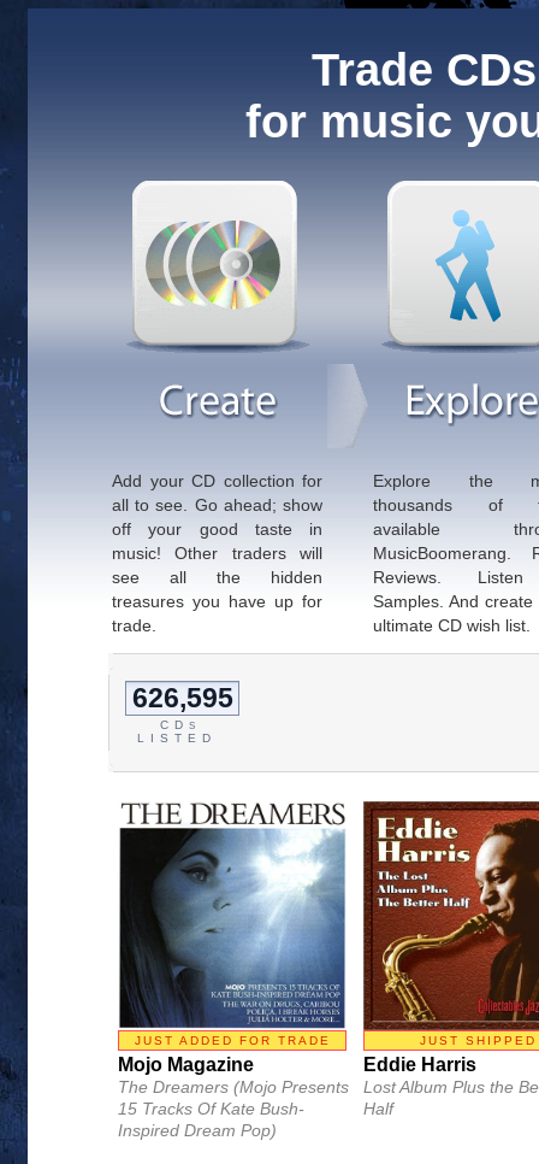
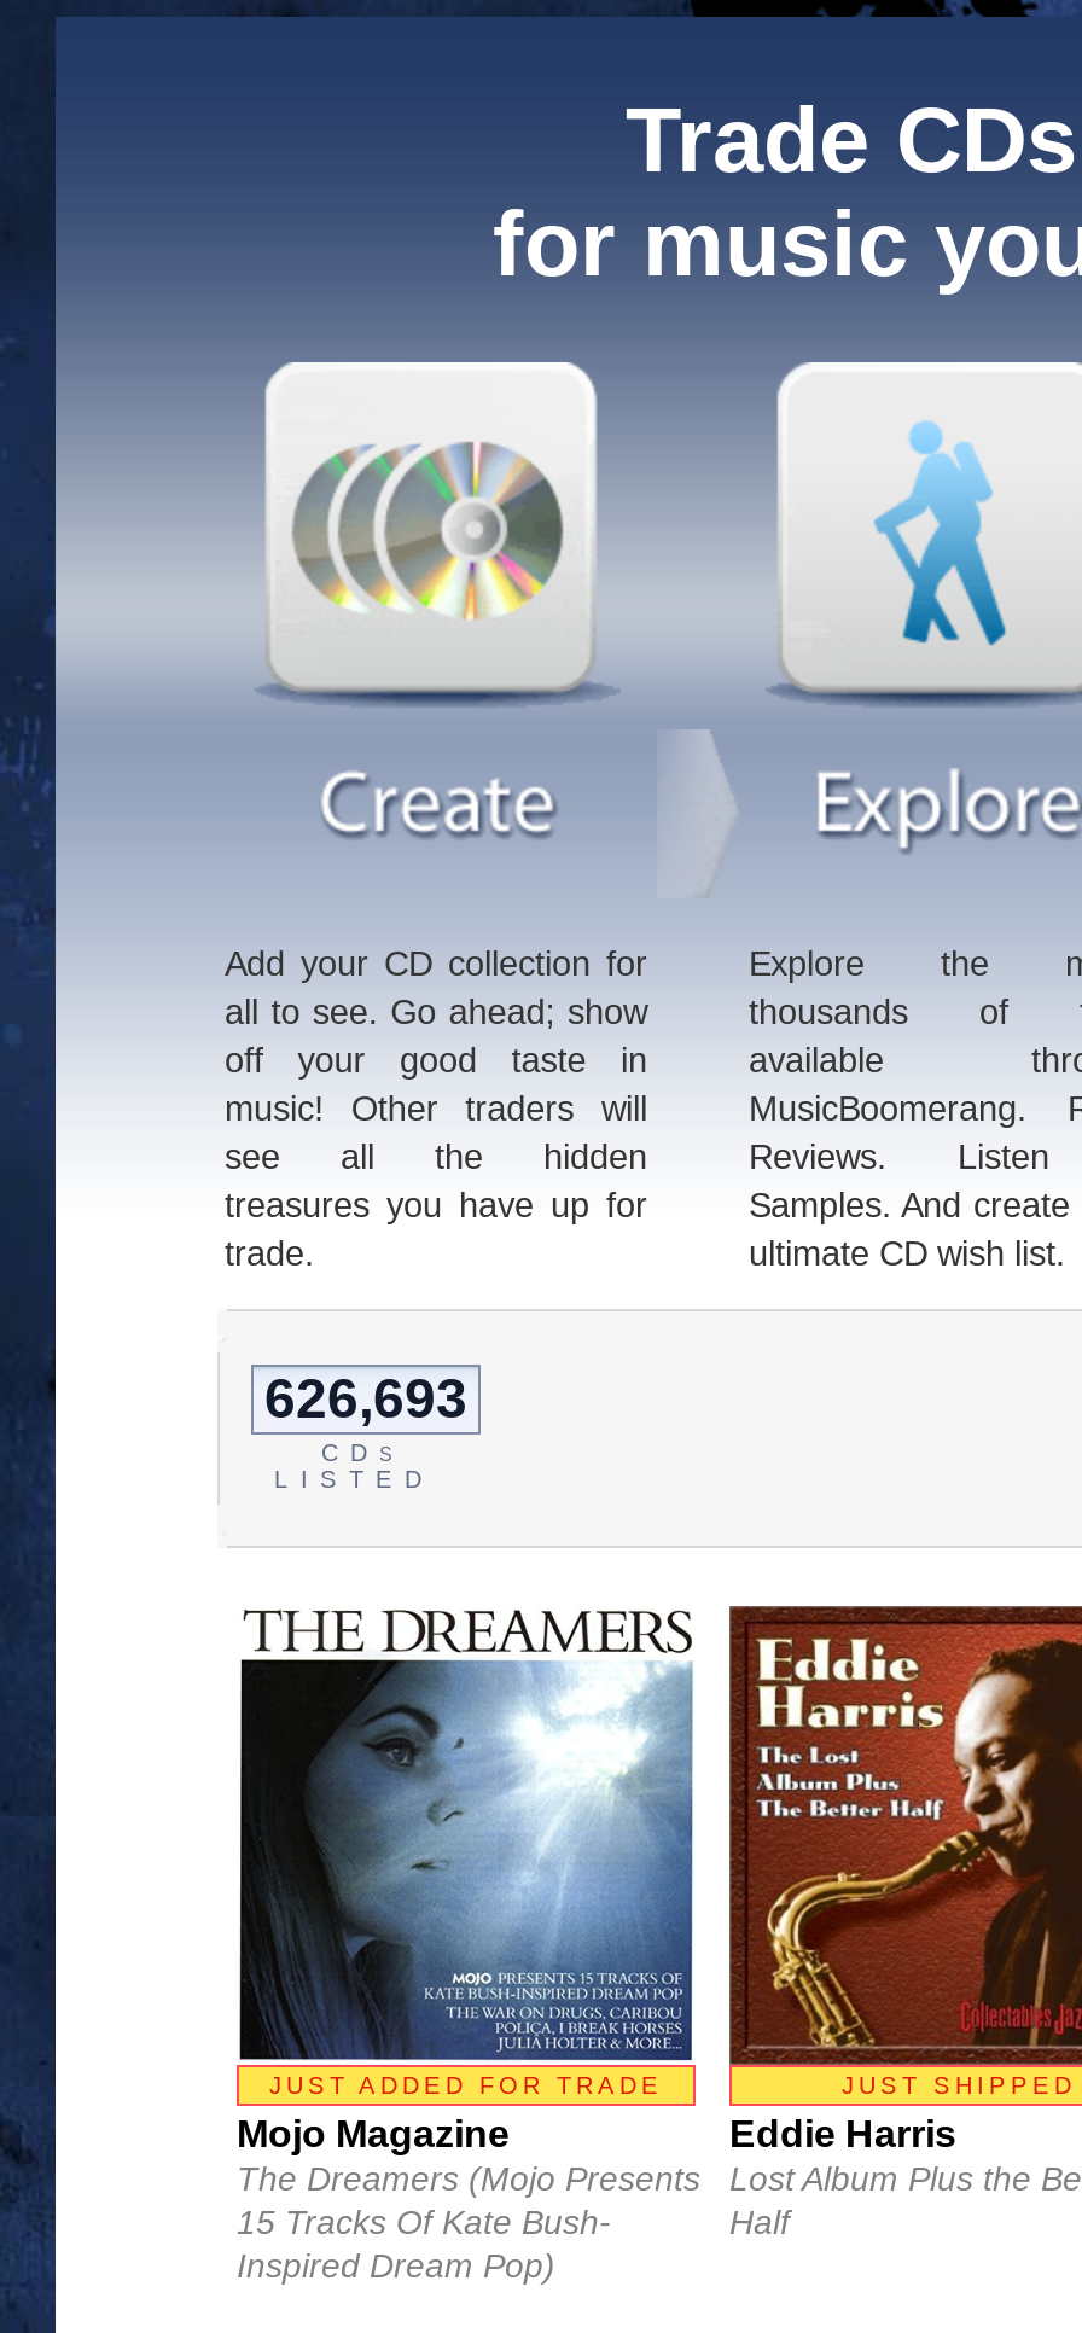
- 626,595
+ 626,693
